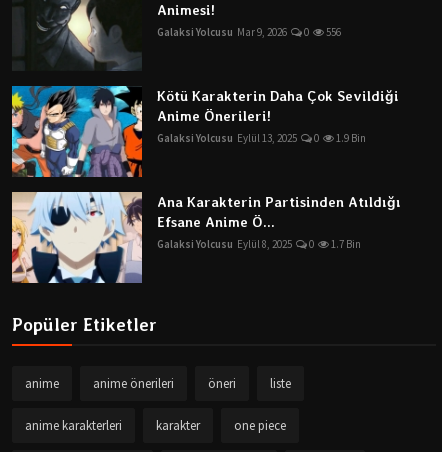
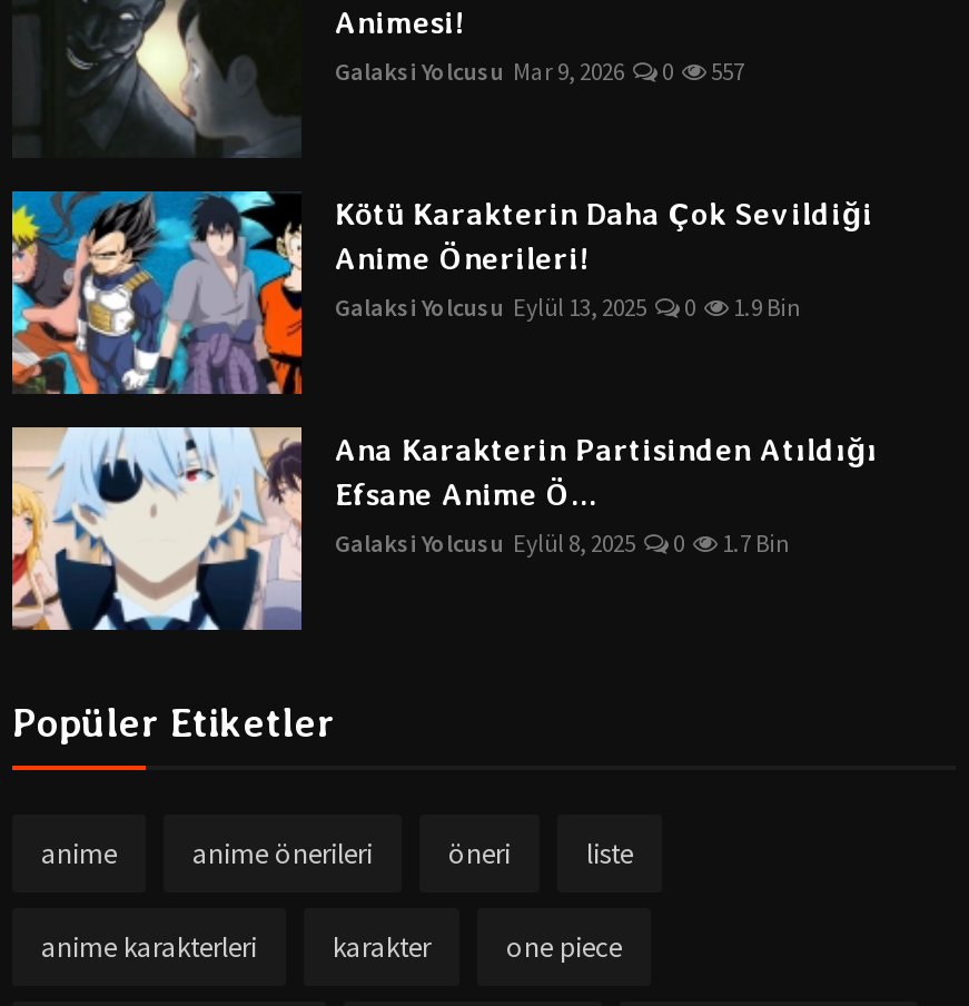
- Galaksi Yolcusu Mar 9, 2026 0 556
+ Galaksi Yolcusu Mar 9, 2026 0 557
